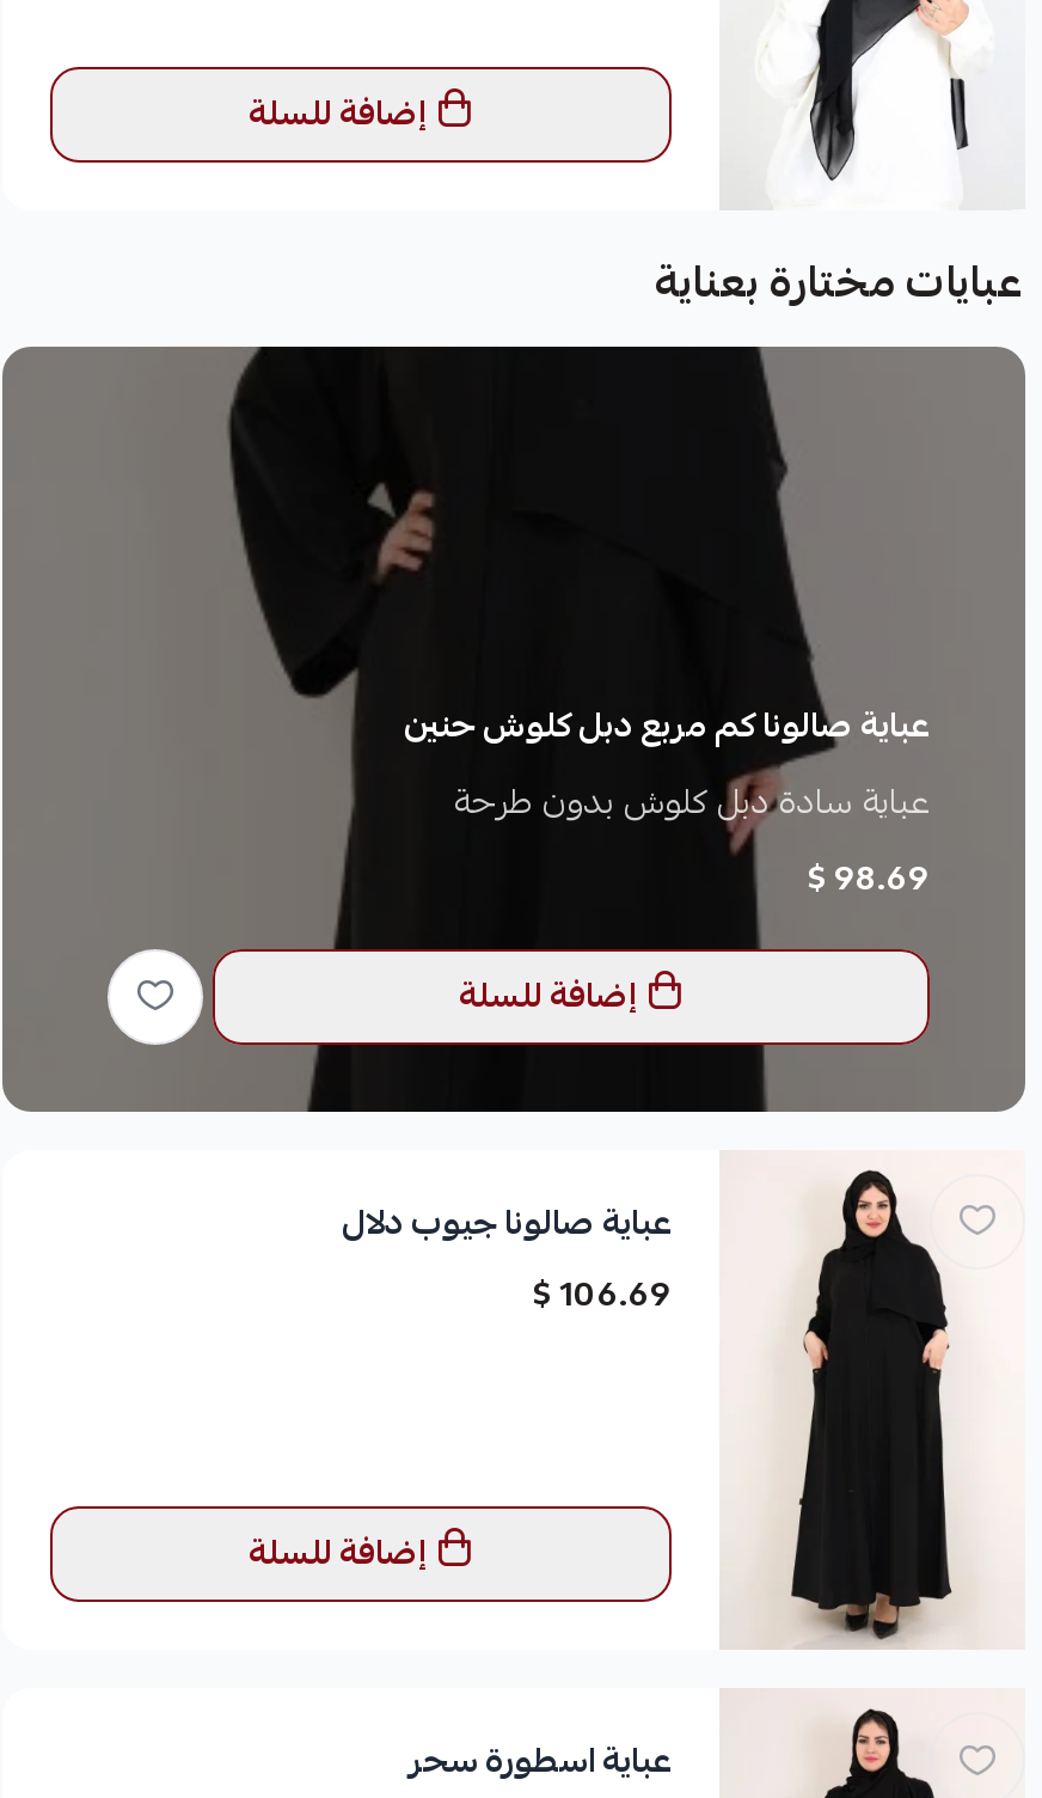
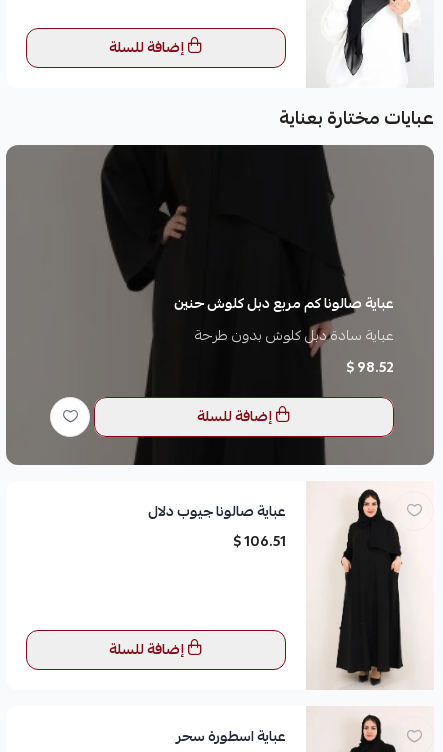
- 98.69 $
+ 98.52 $

- 106.69 $
+ 106.51 $
